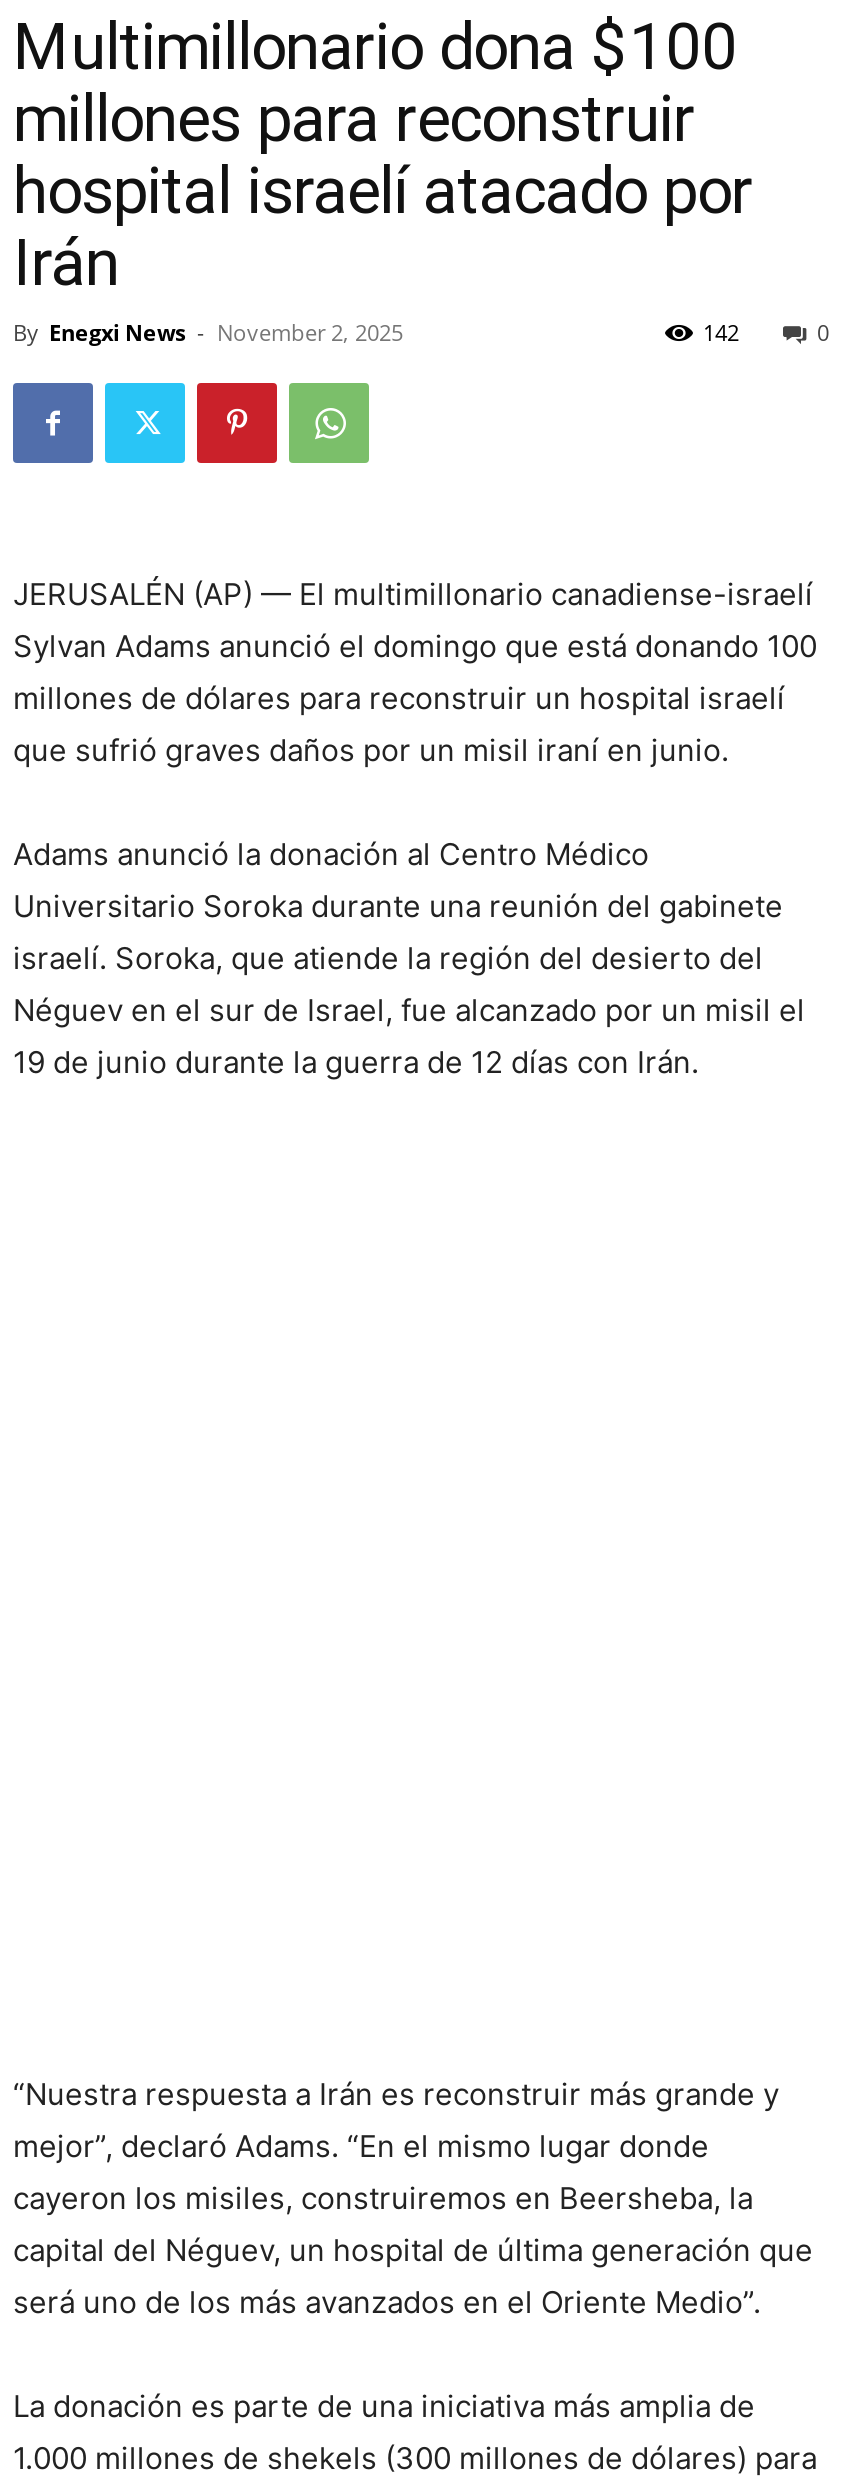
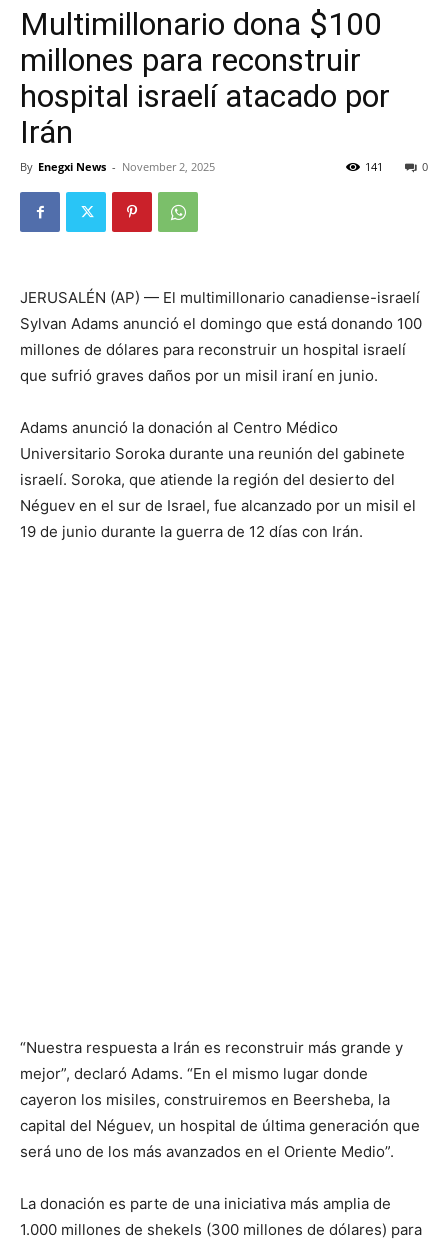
- 142
+ 141
